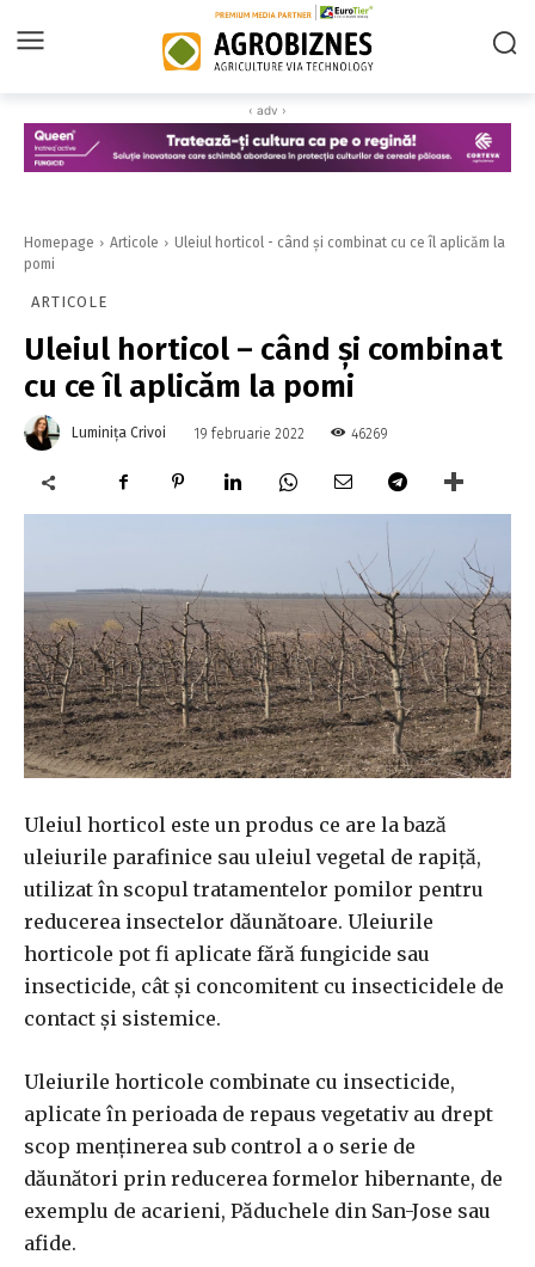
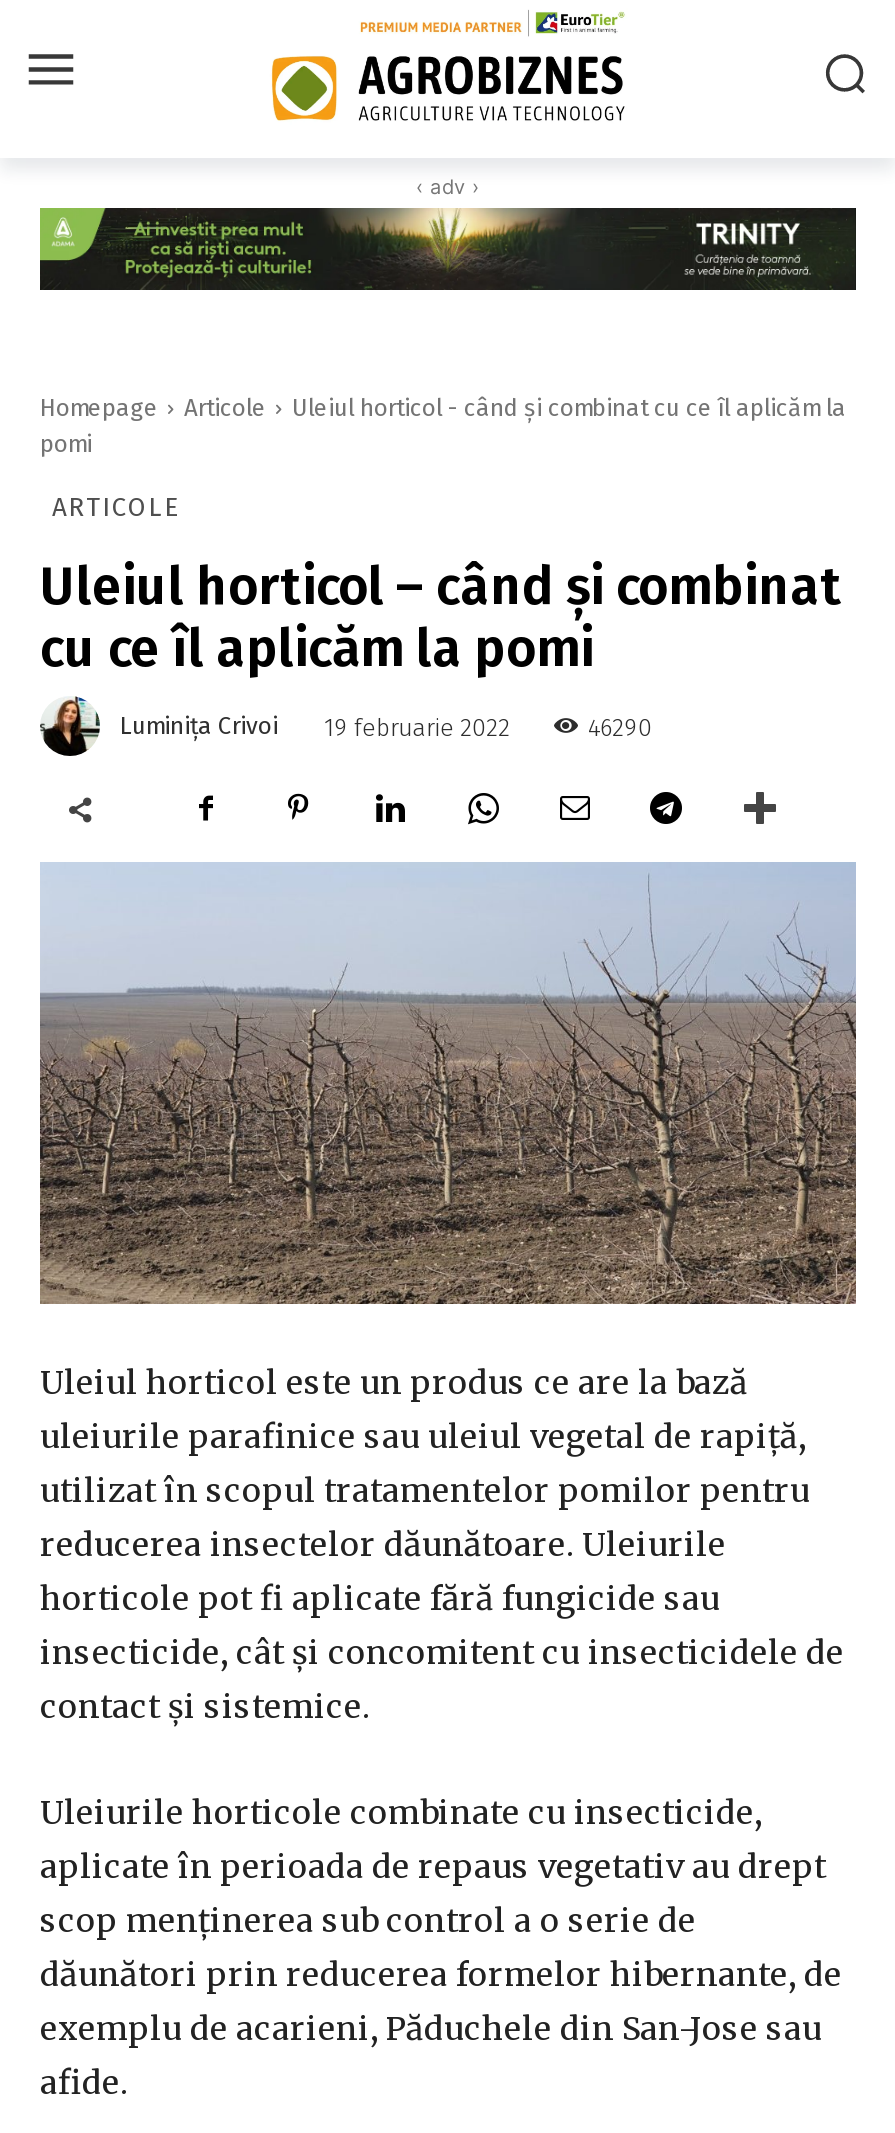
- [image]
+ [image]

- 46269
+ 46290
